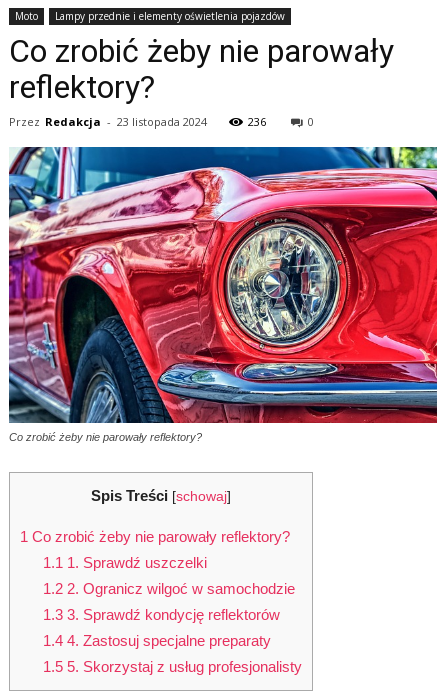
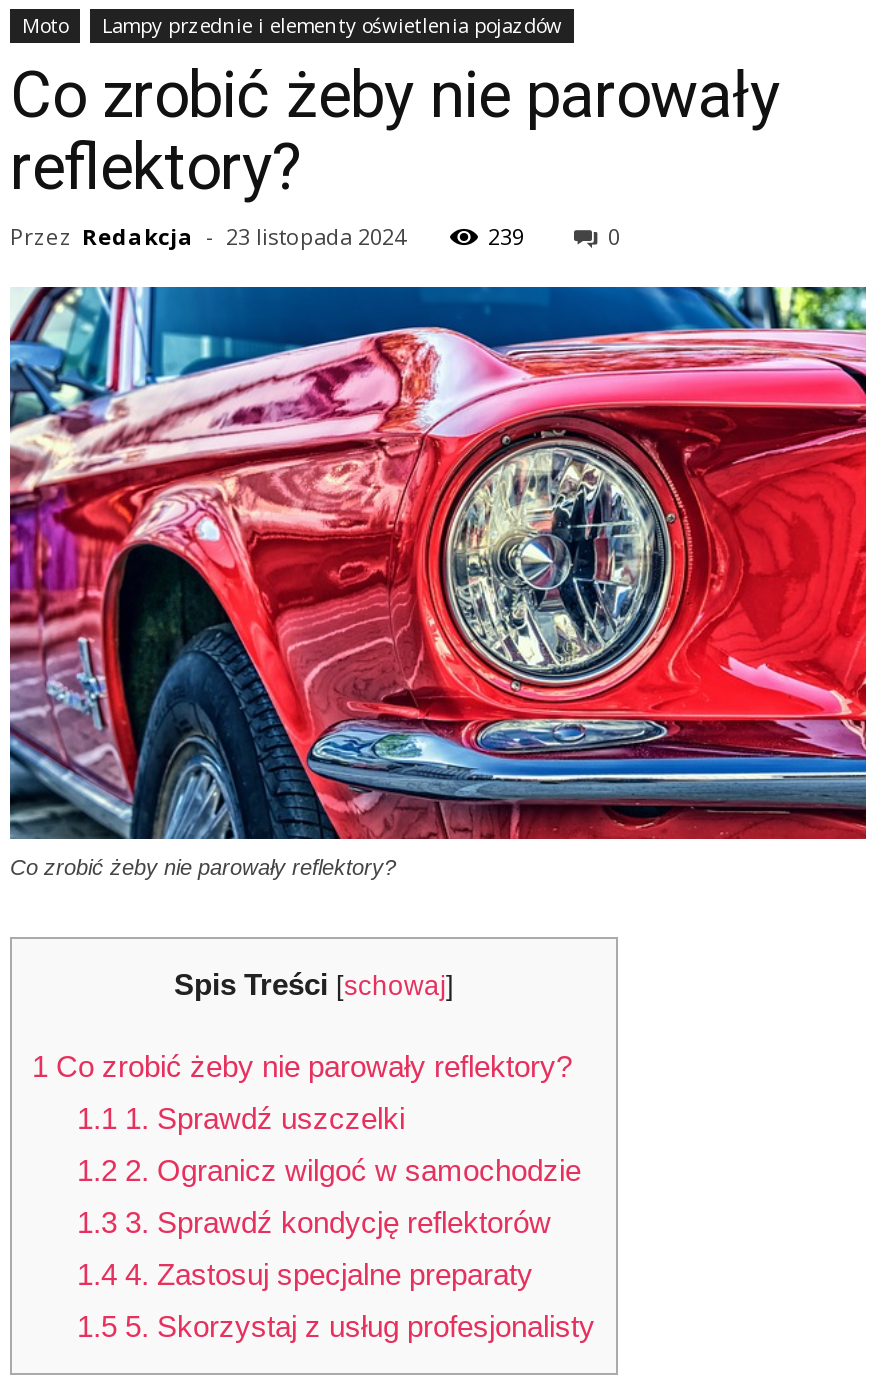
- 236
+ 239
